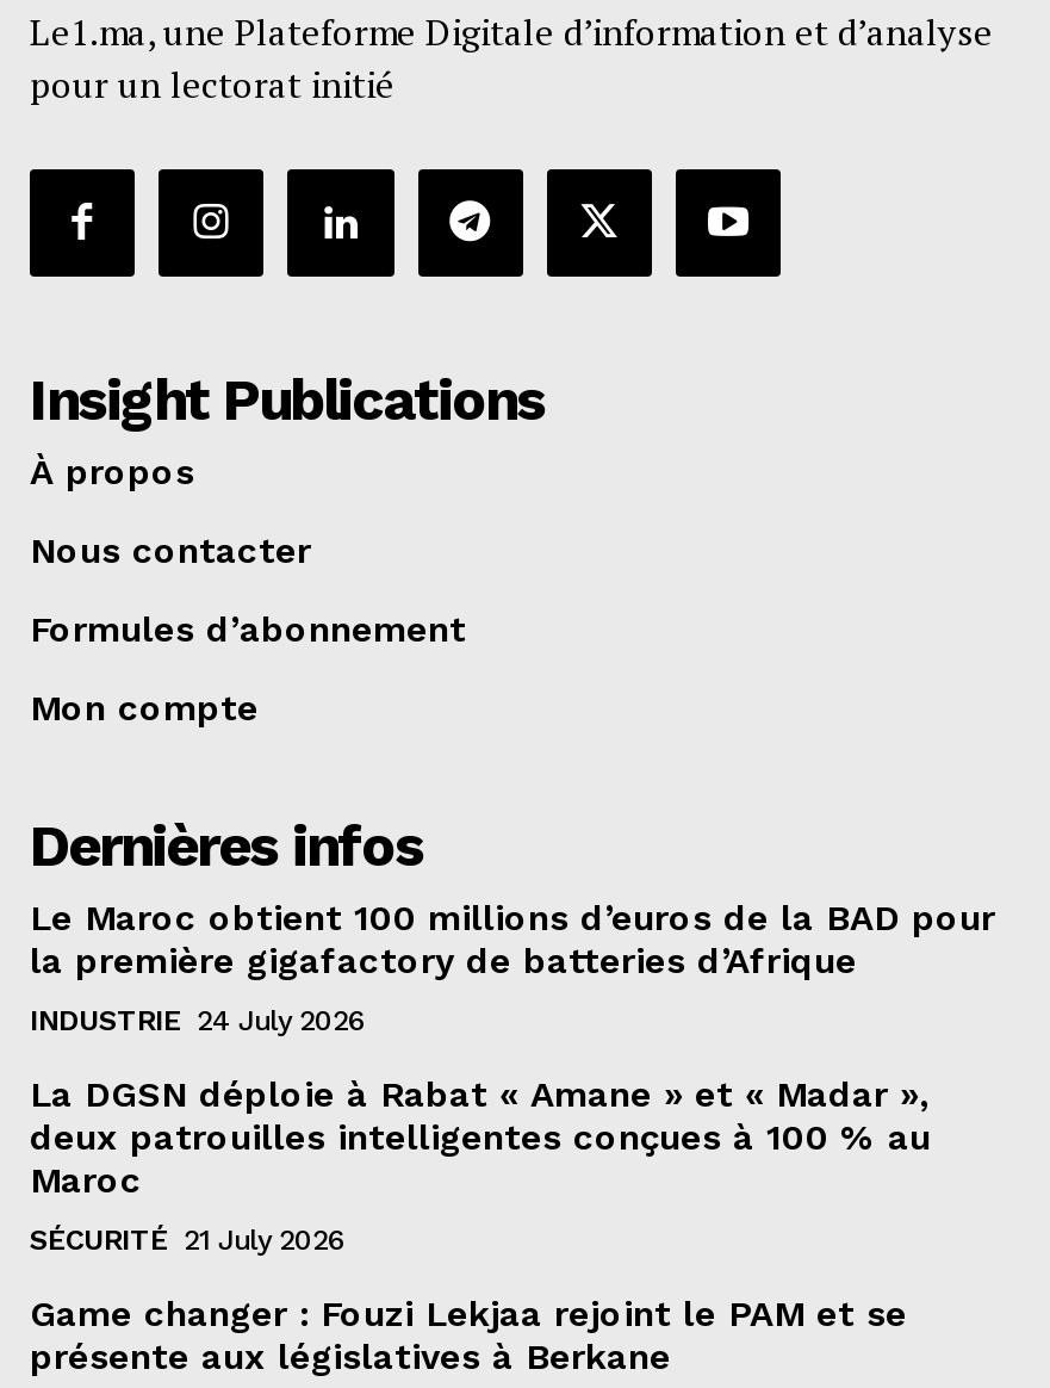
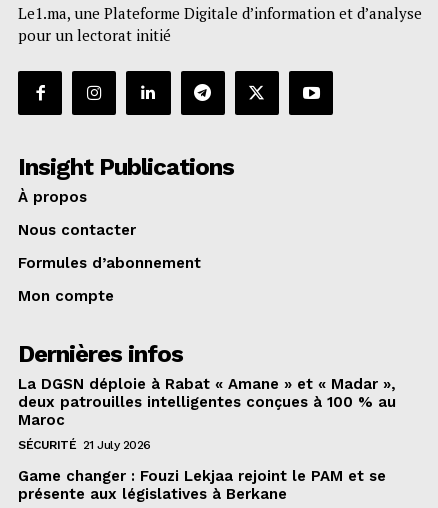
- Le Maroc obtient 100 millions d’euros de la BAD pour
- la première gigafactory de batteries d’Afrique
- INDUSTRIE 24 July 2026
